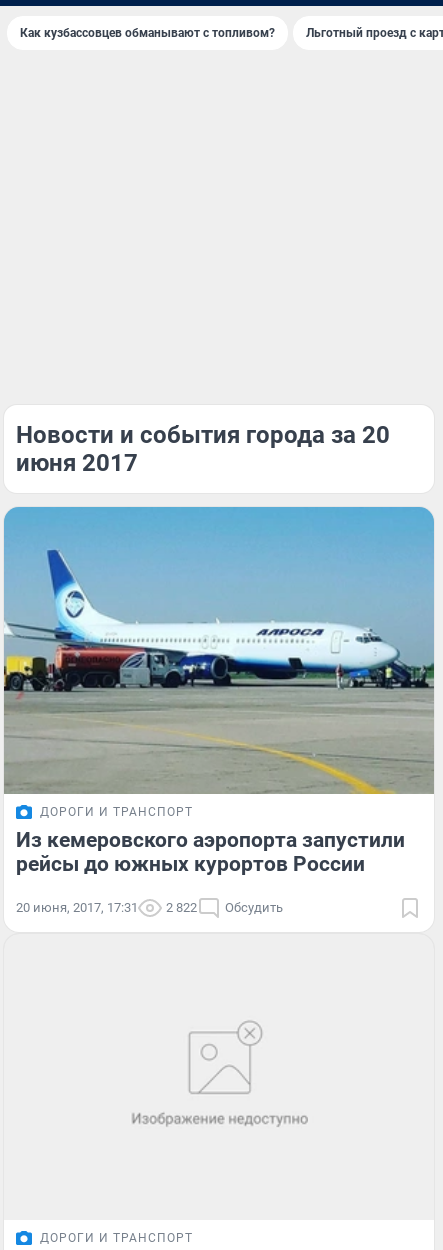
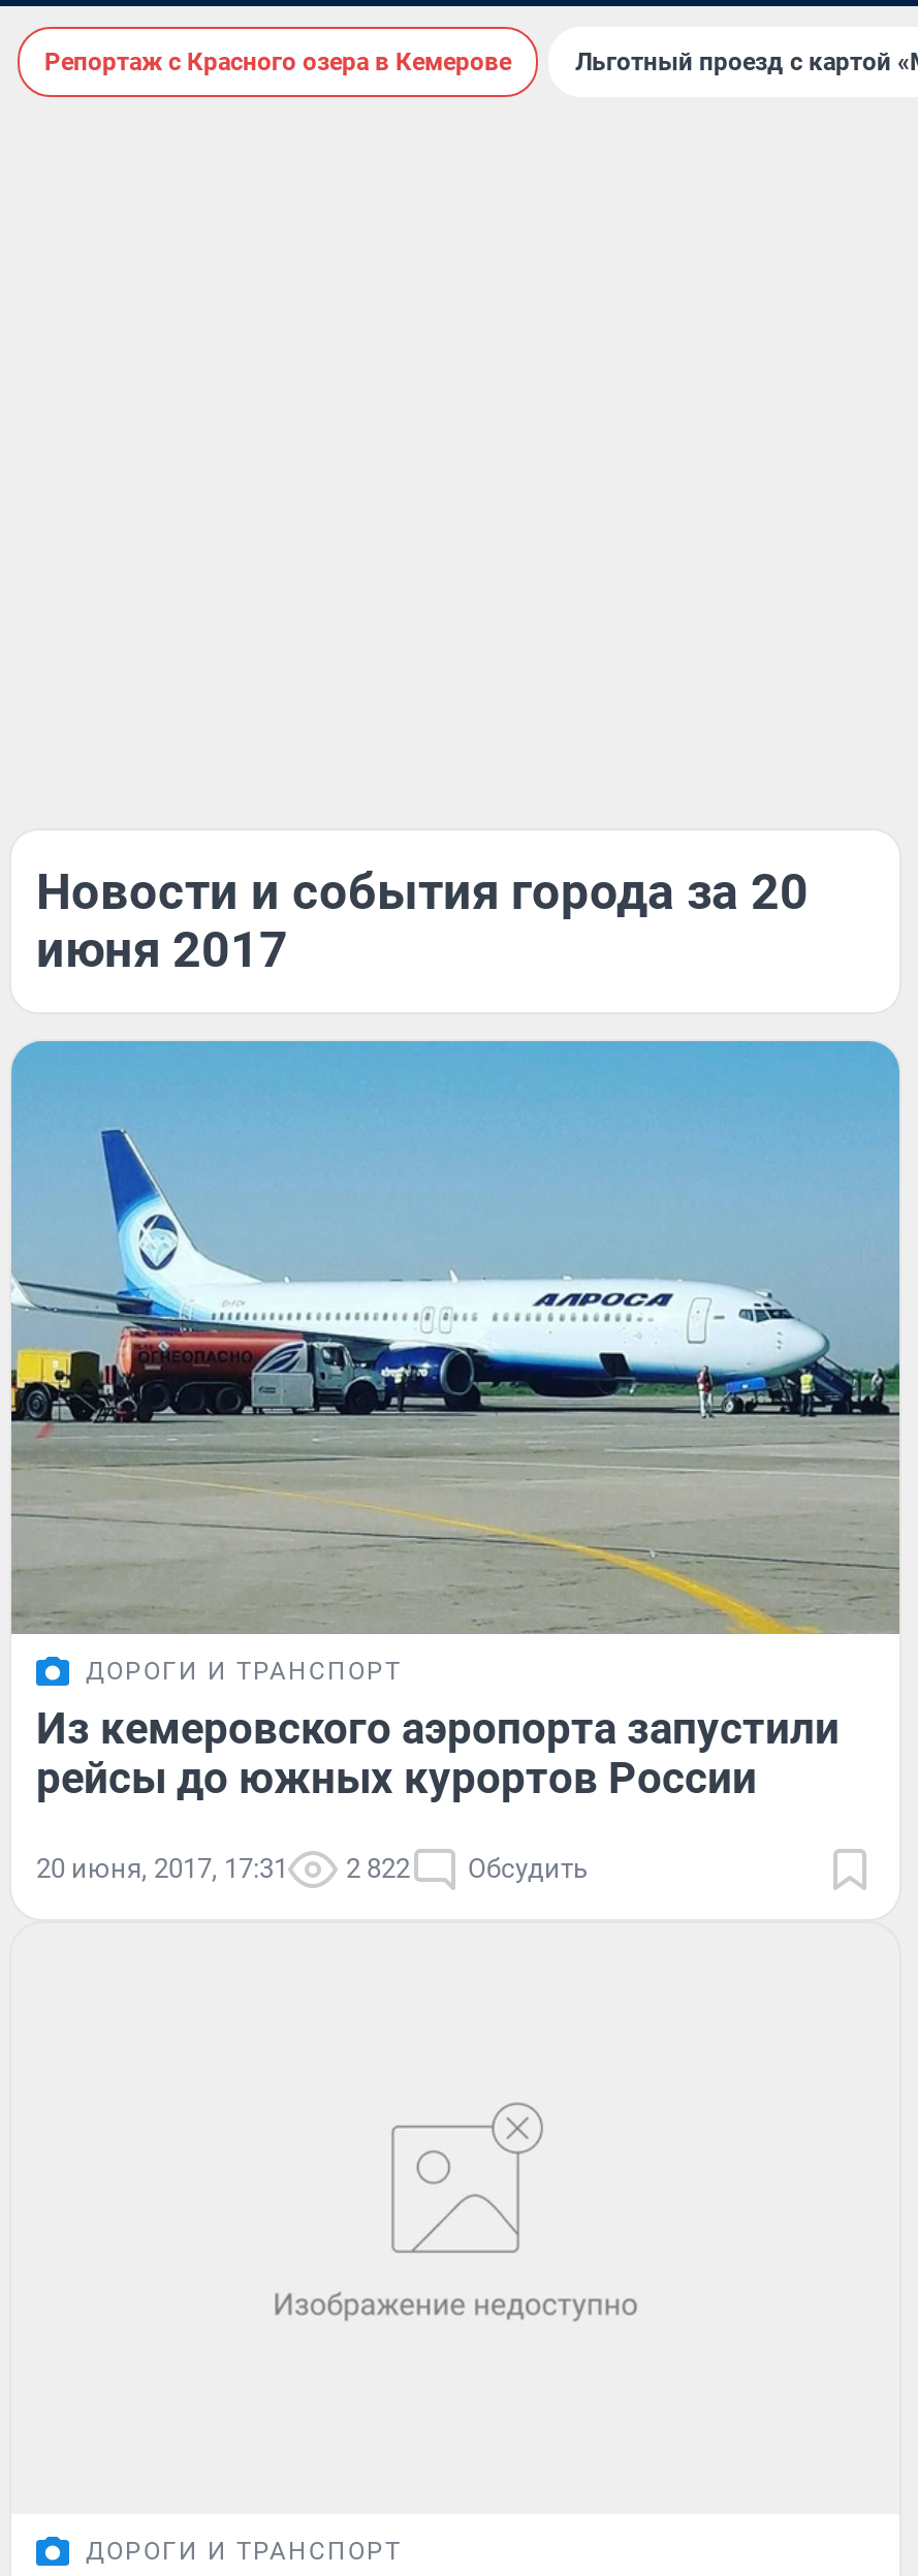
- Как кузбассовцев обманывают с топливом?
+ Репортаж с Красного озера в Кемерове
